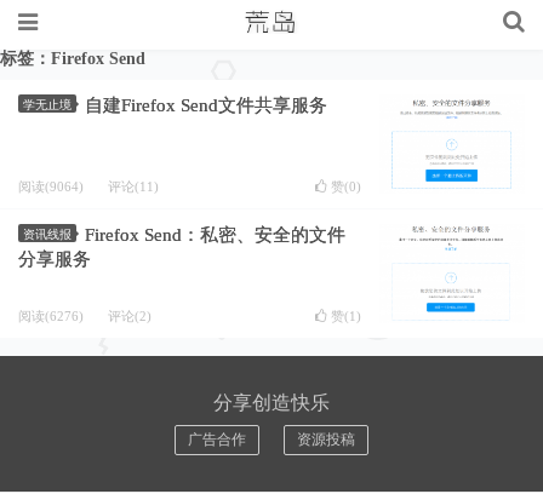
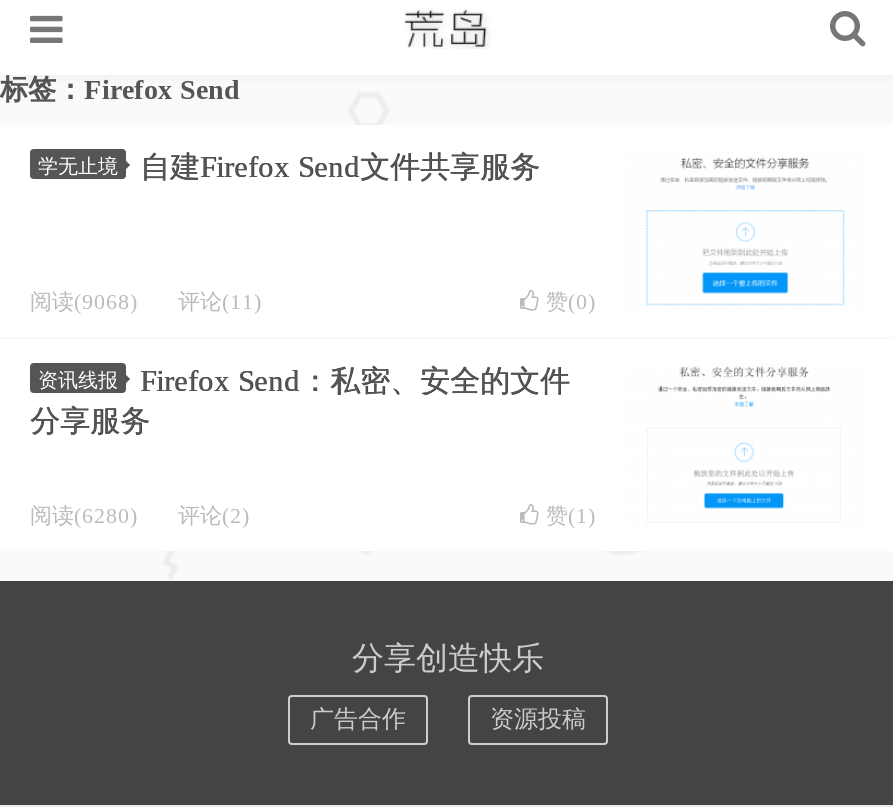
- 阅读(9064) 评论(11)
+ 阅读(9068) 评论(11)

- 阅读(6276) 评论(2)
+ 阅读(6280) 评论(2)
